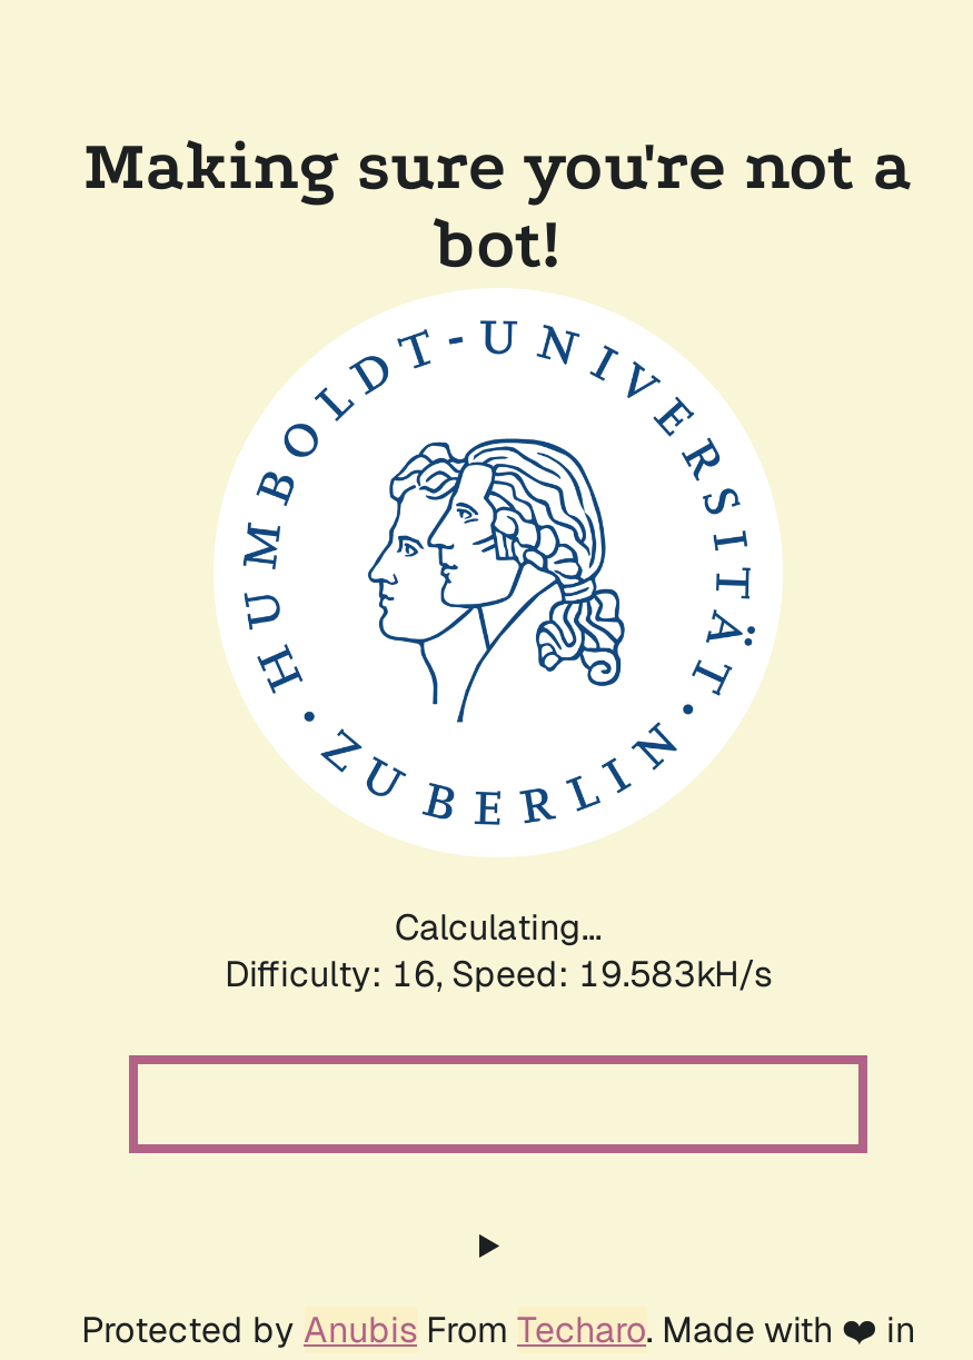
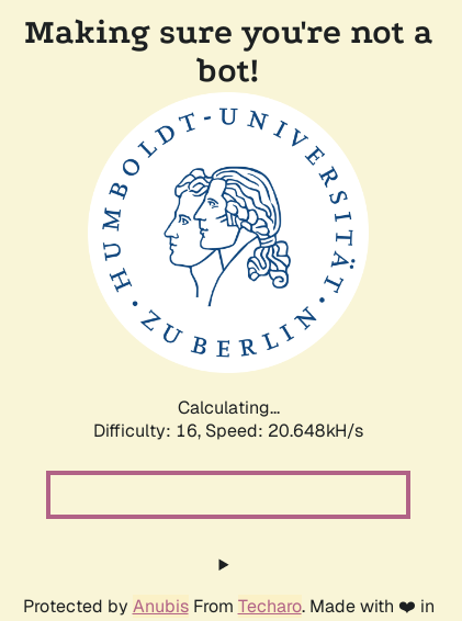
- Difficulty: 16, Speed: 19.583kH/s
+ Difficulty: 16, Speed: 20.648kH/s
